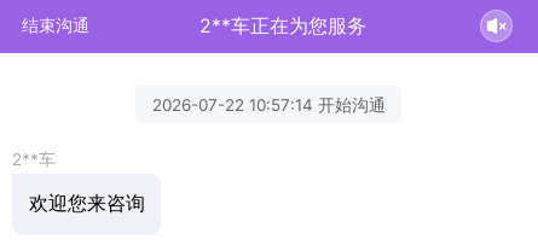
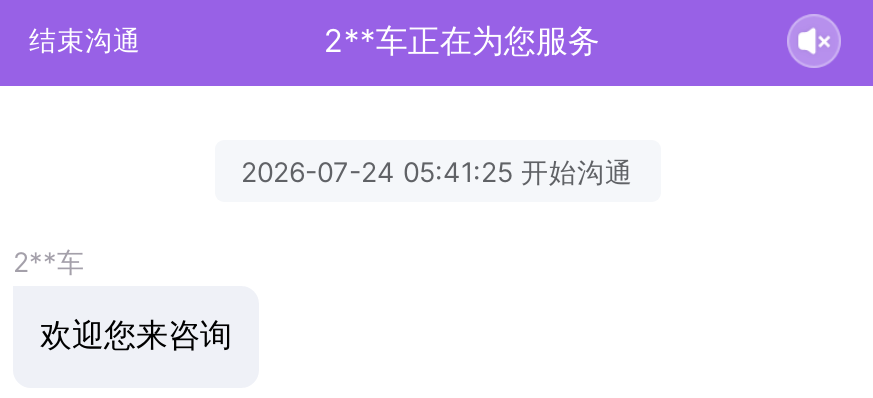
- 2026-07-22 10:57:14 开始沟通
+ 2026-07-24 05:41:25 开始沟通
